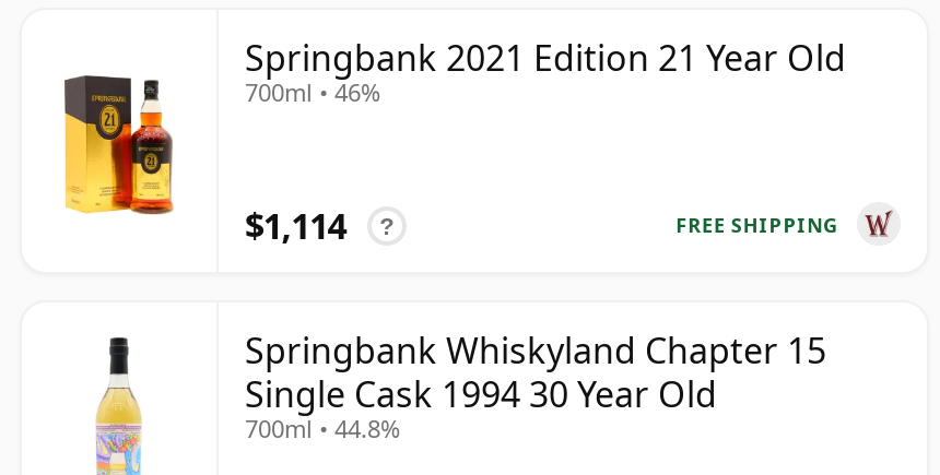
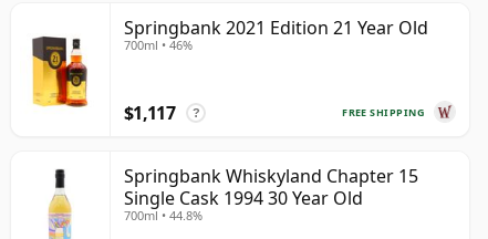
- $1,114
+ $1,117
